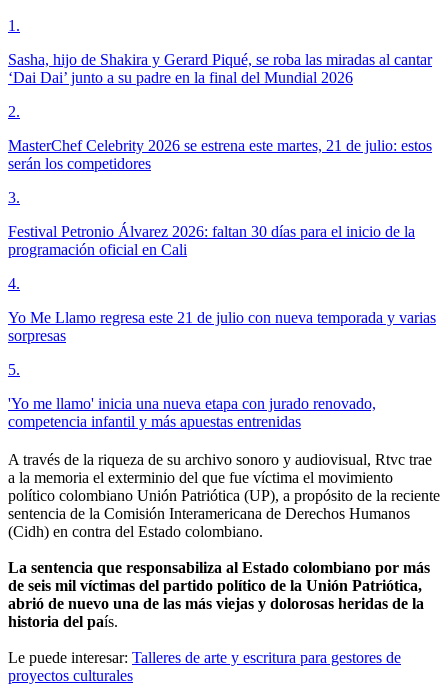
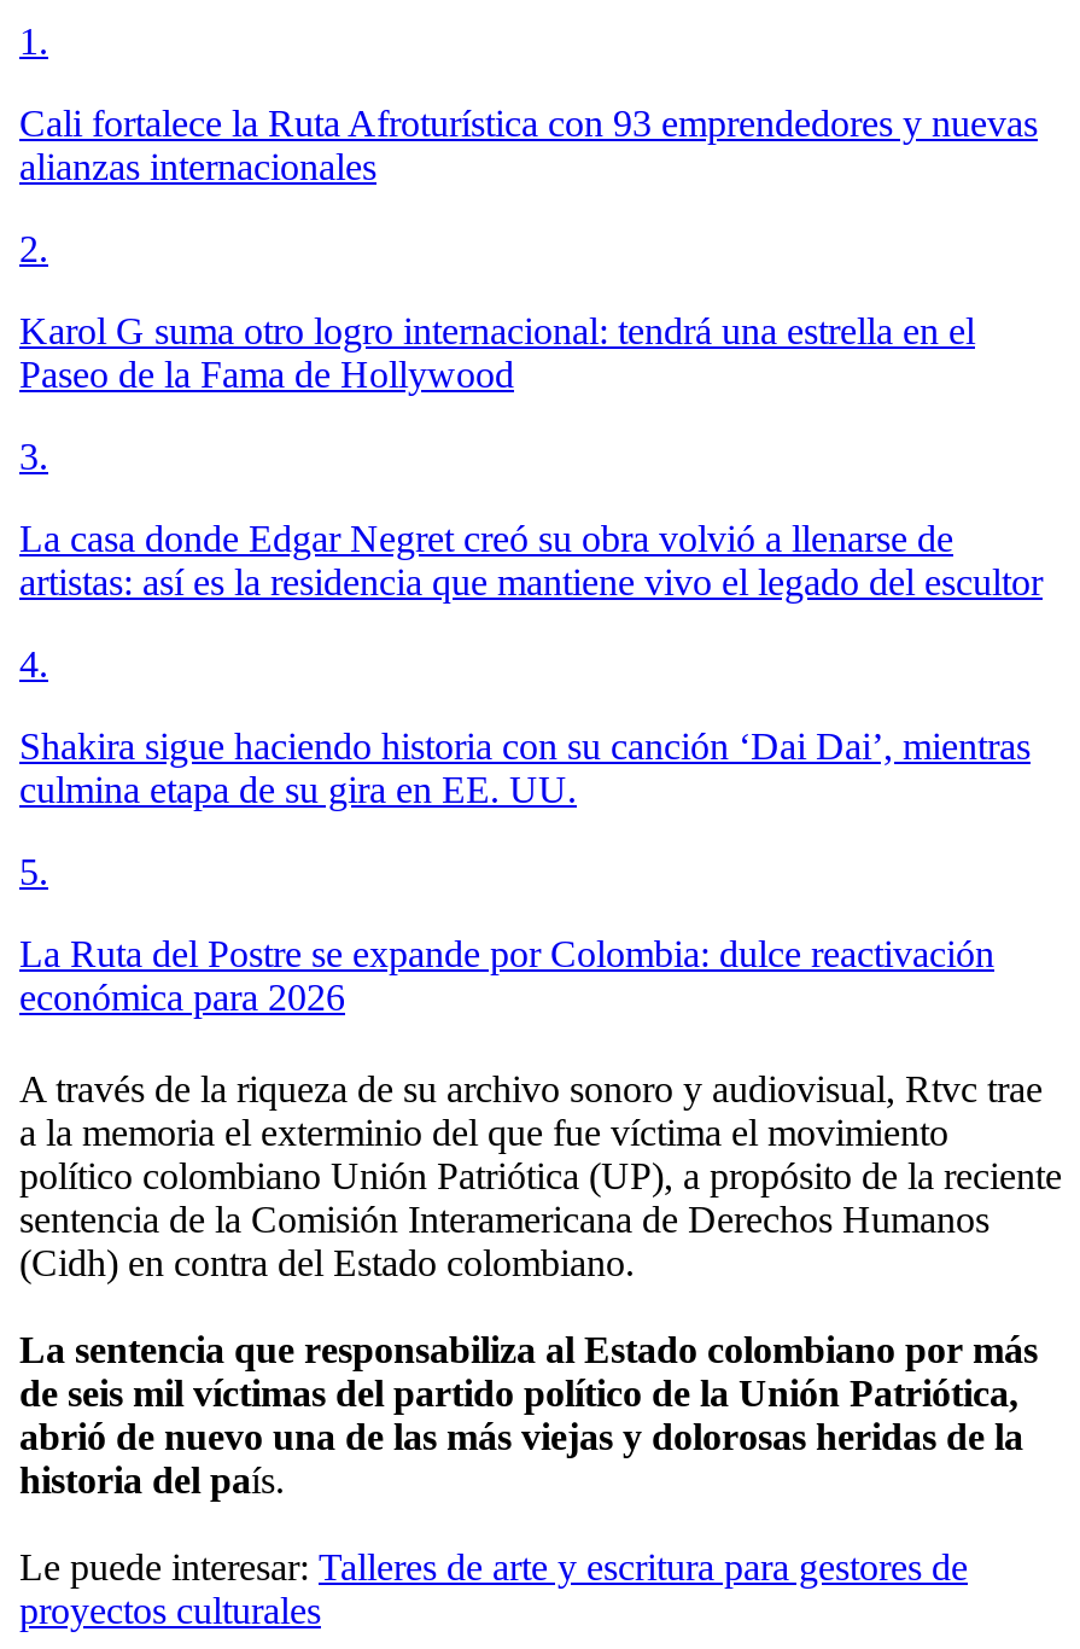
- Sasha, hijo de Shakira y Gerard Piqué, se roba las miradas al cantar
- ‘Dai Dai’ junto a su padre en la final del Mundial 2026
+ Cali fortalece la Ruta Afroturística con 93 emprendedores y nuevas
+ alianzas internacionales

- MasterChef Celebrity 2026 se estrena este martes, 21 de julio: estos
- serán los competidores
+ Karol G suma otro logro internacional: tendrá una estrella en el
+ Paseo de la Fama de Hollywood

- Festival Petronio Álvarez 2026: faltan 30 días para el inicio de la
- programación oficial en Cali
+ La casa donde Edgar Negret creó su obra volvió a llenarse de
+ artistas: así es la residencia que mantiene vivo el legado del escultor

- Yo Me Llamo regresa este 21 de julio con nueva temporada y varias
- sorpresas
+ Shakira sigue haciendo historia con su canción ‘Dai Dai’, mientras
+ culmina etapa de su gira en EE. UU.

- 'Yo me llamo' inicia una nueva etapa con jurado renovado,
- competencia infantil y más apuestas entrenidas
+ La Ruta del Postre se expande por Colombia: dulce reactivación
+ económica para 2026
